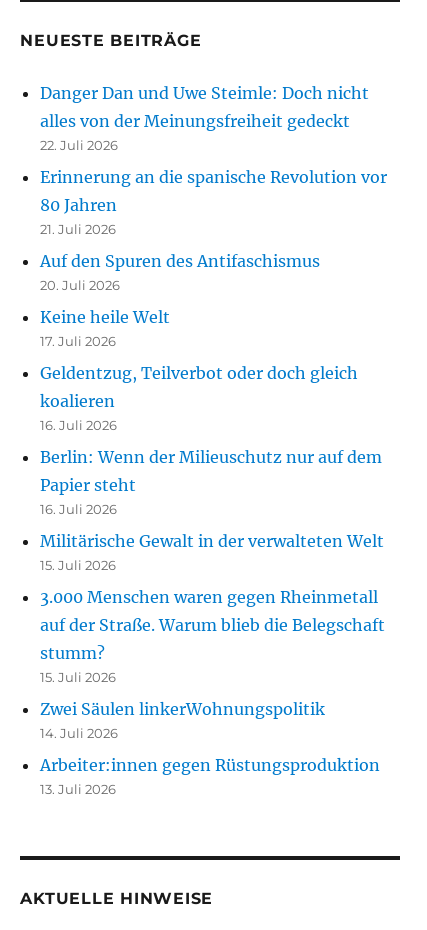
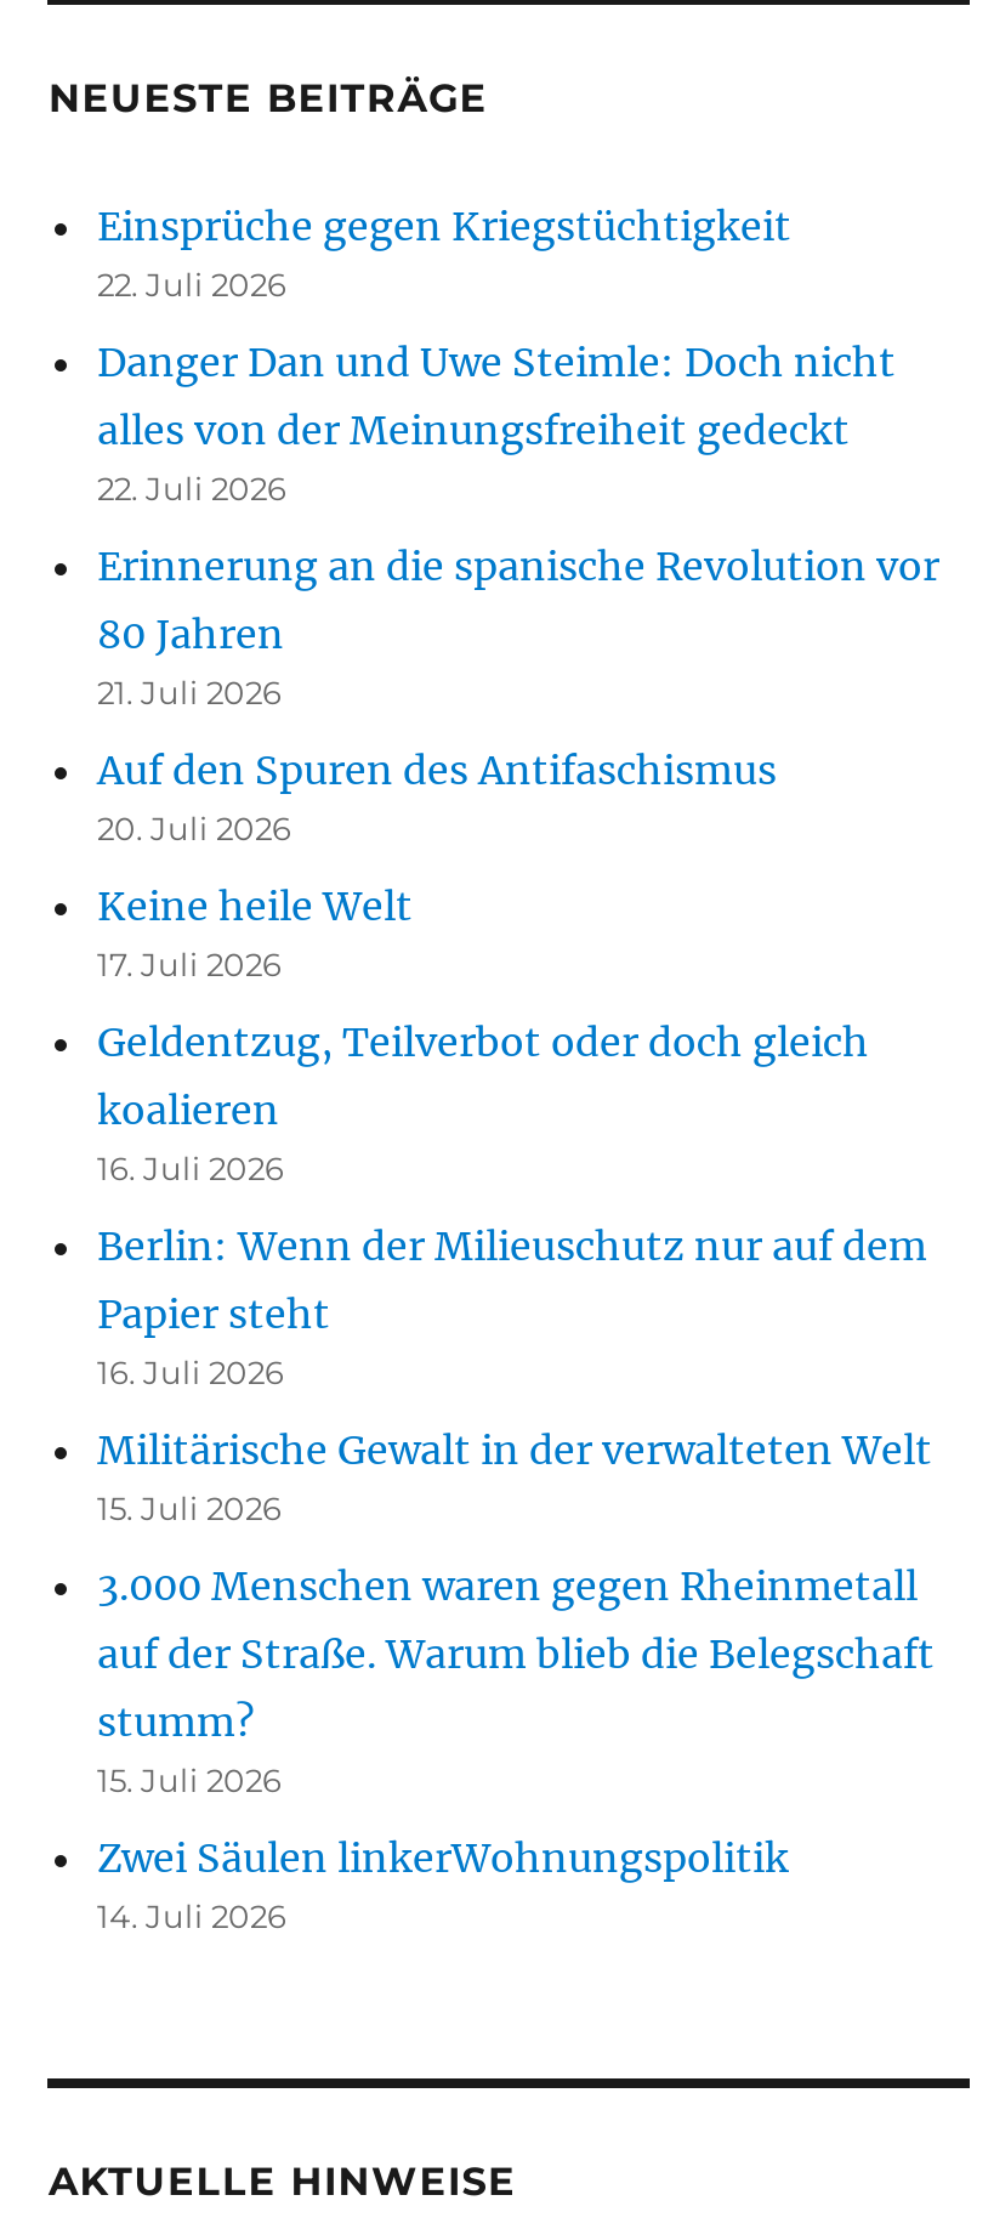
+ Einsprüche gegen Kriegstüchtigkeit
+ 22. Juli 2026

moved down: Danger Dan und Uwe Steimle: Doch nicht | alles von der Meinungsfreiheit gedeckt | 22. Juli 2026 | ... | Zwei Säulen linkerWohnungspolitik | 14. Juli 2026

- Arbeiter:innen gegen Rüstungsproduktion
- 13. Juli 2026
